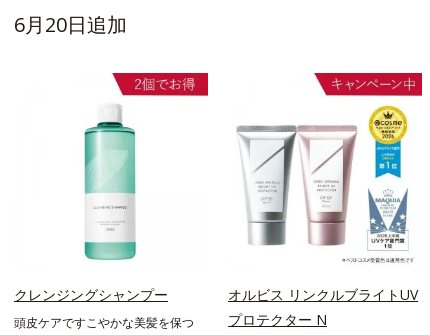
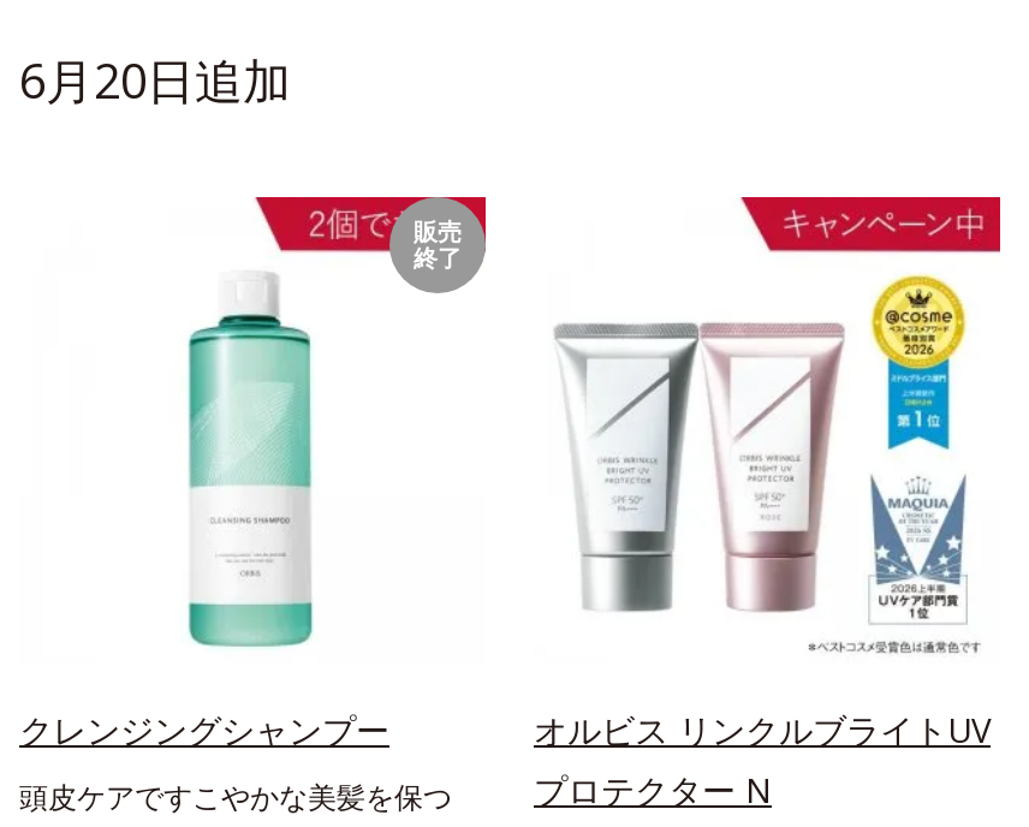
+ 販売
+ 終了
